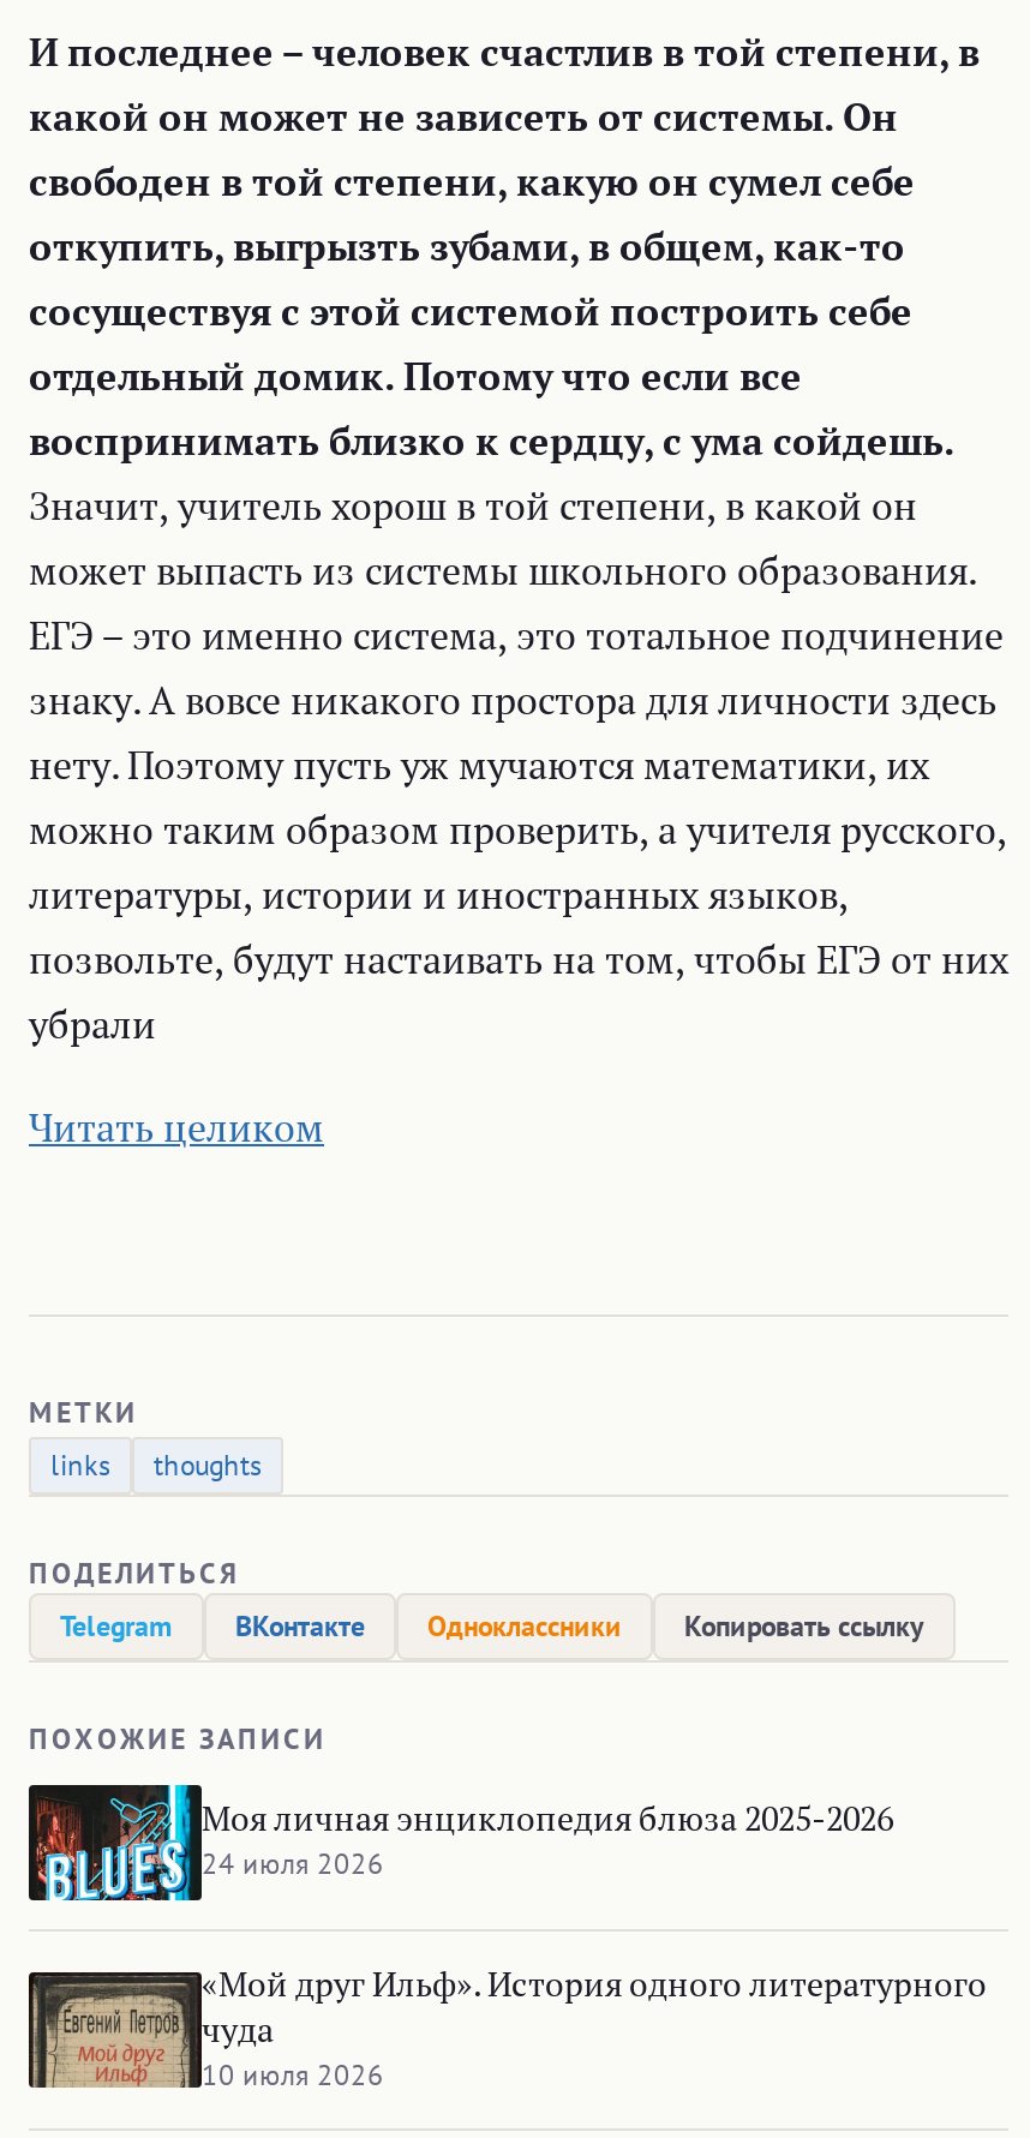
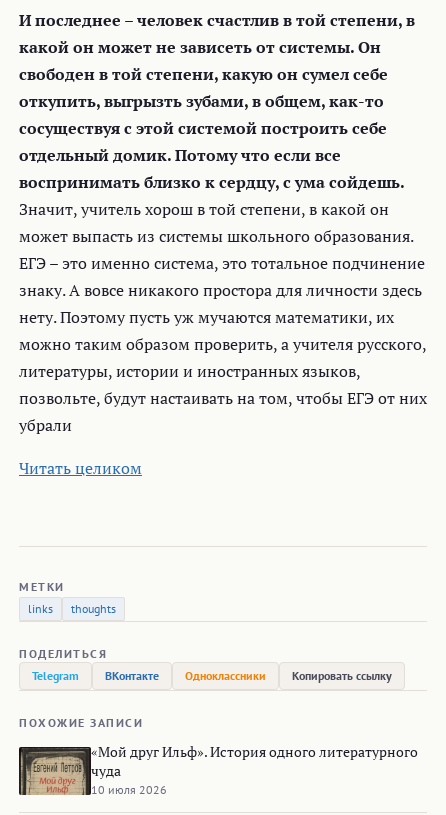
- [image]
- Моя личная энциклопедия блюза 2025-2026
- 24 июля 2026
